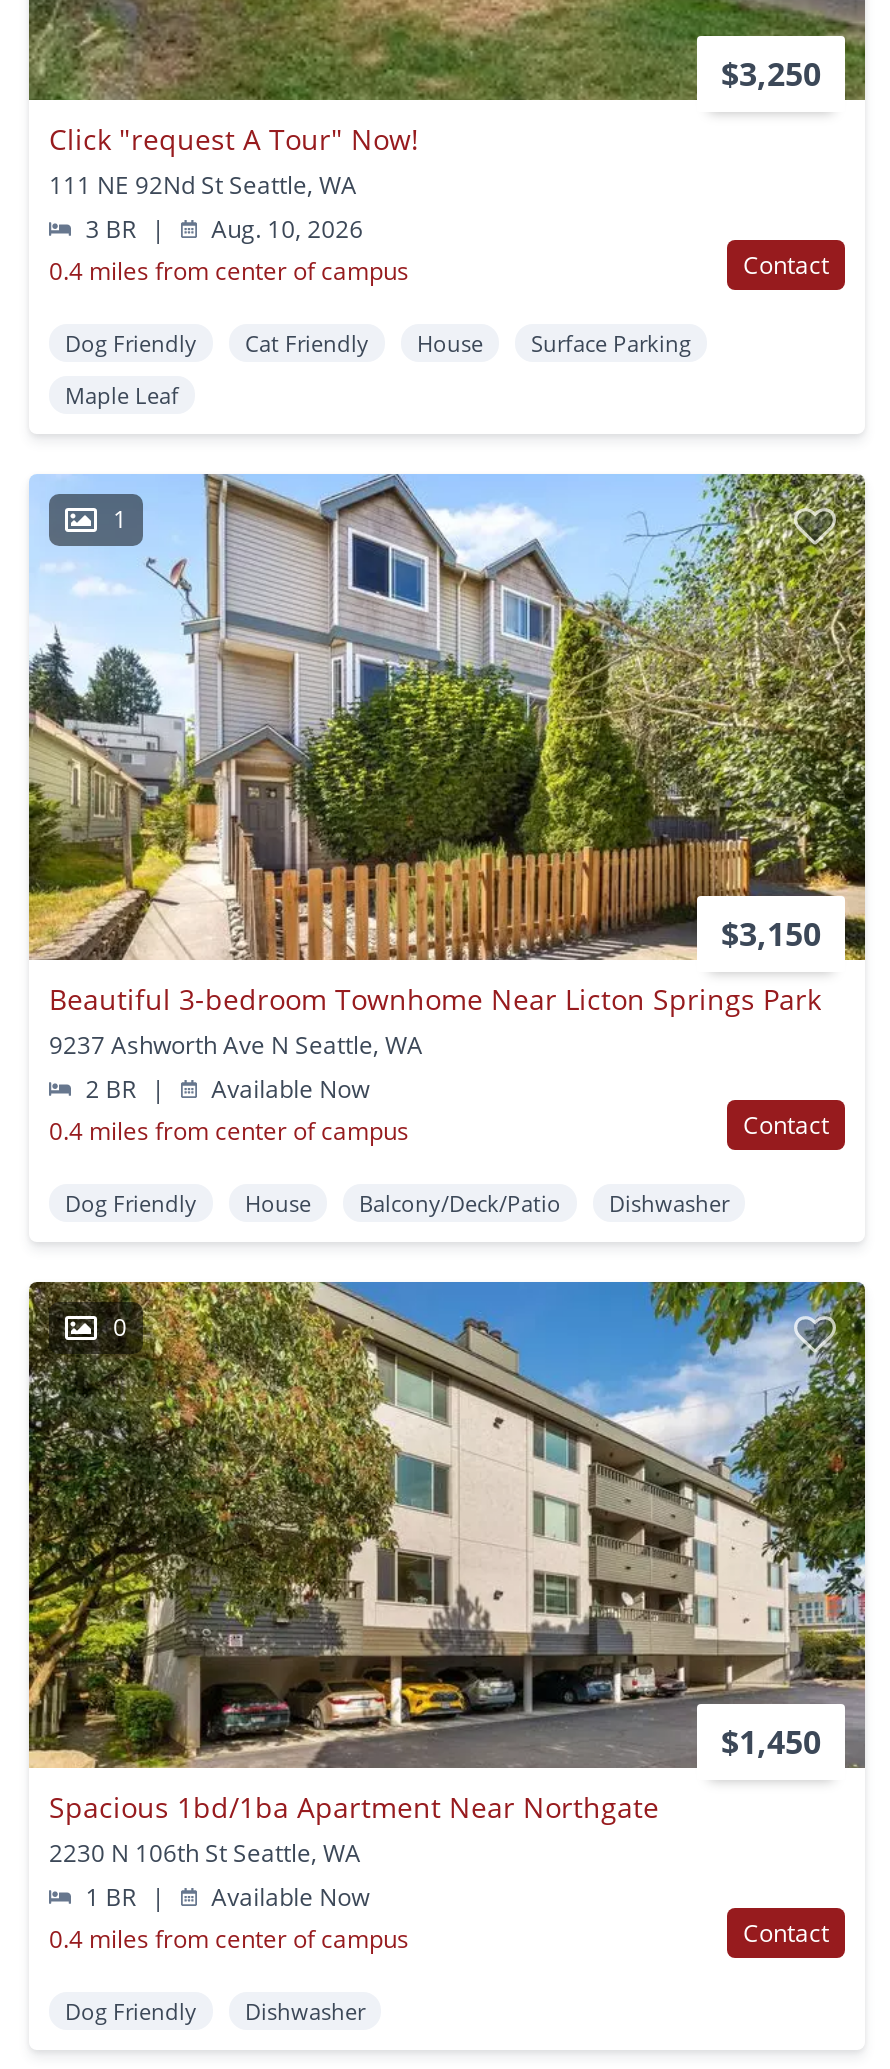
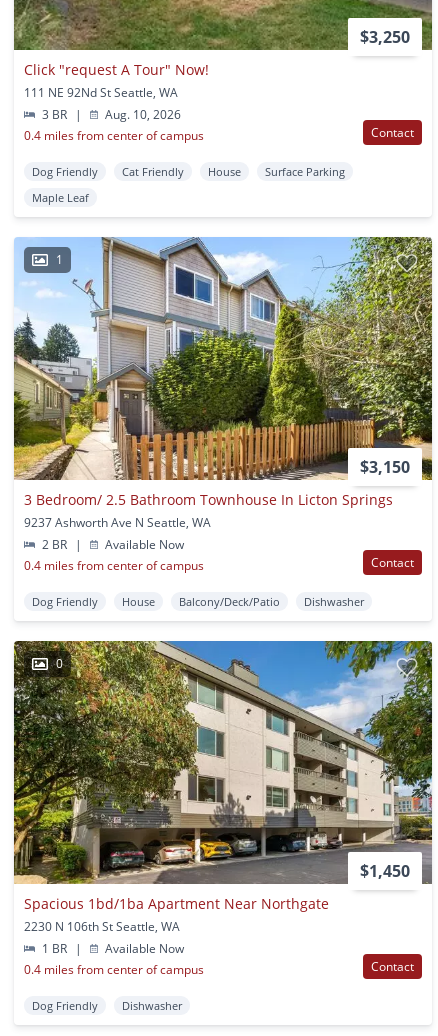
- Beautiful 3-bedroom Townhome Near Licton Springs Park
+ 3 Bedroom/ 2.5 Bathroom Townhouse In Licton Springs
